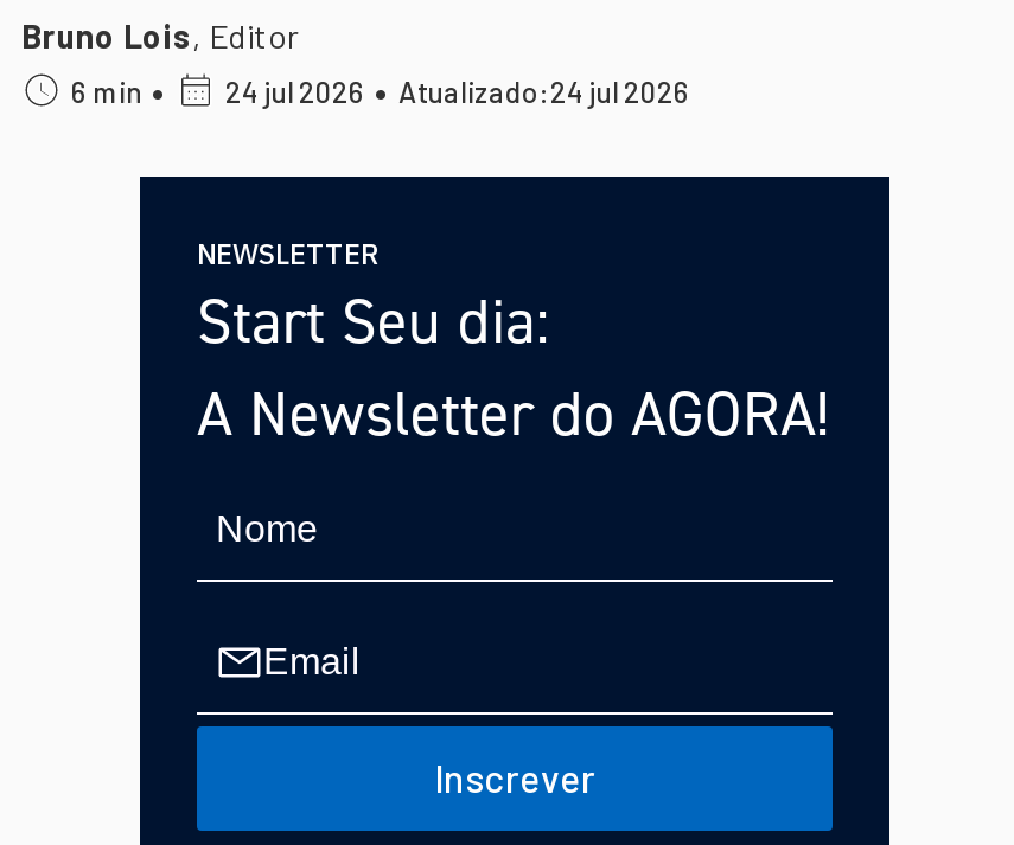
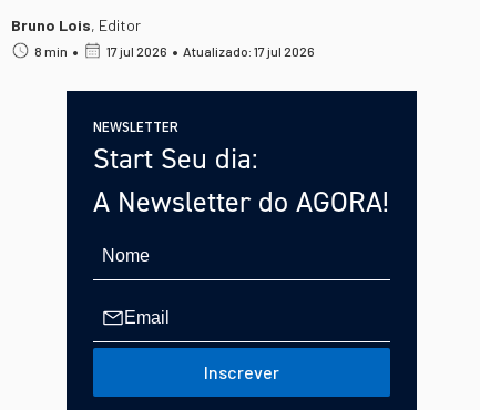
- 6 min •
+ 8 min •

- 24 jul 2026 • Atualizado: 24 jul 2026
+ 17 jul 2026 • Atualizado: 17 jul 2026
